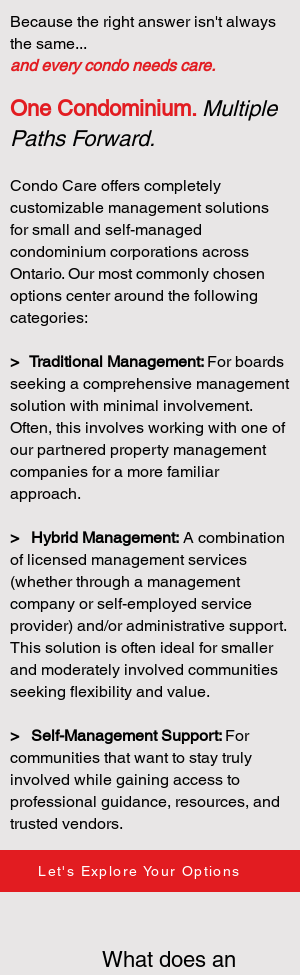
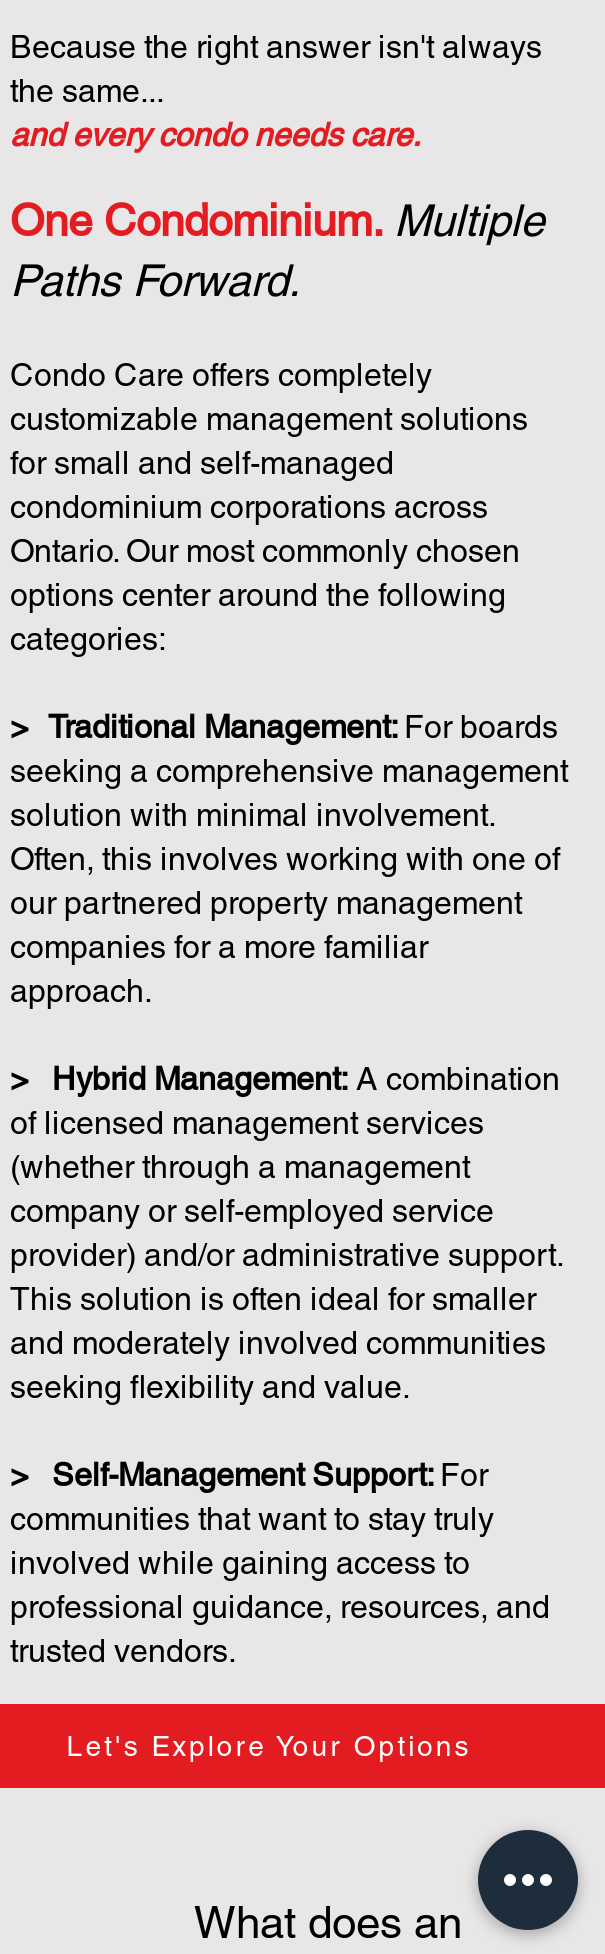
+ [image]
